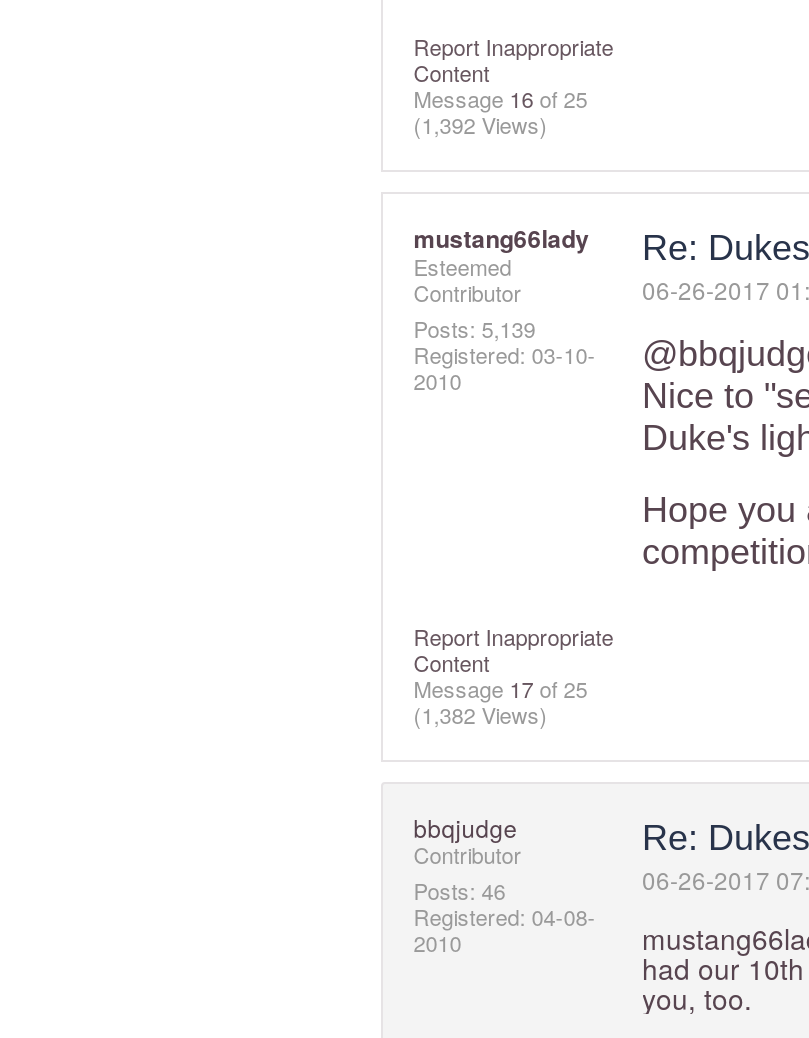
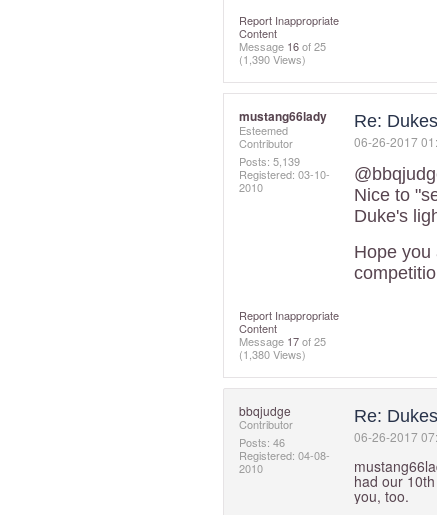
- (1,392 Views)
+ (1,390 Views)

- (1,382 Views)
+ (1,380 Views)
